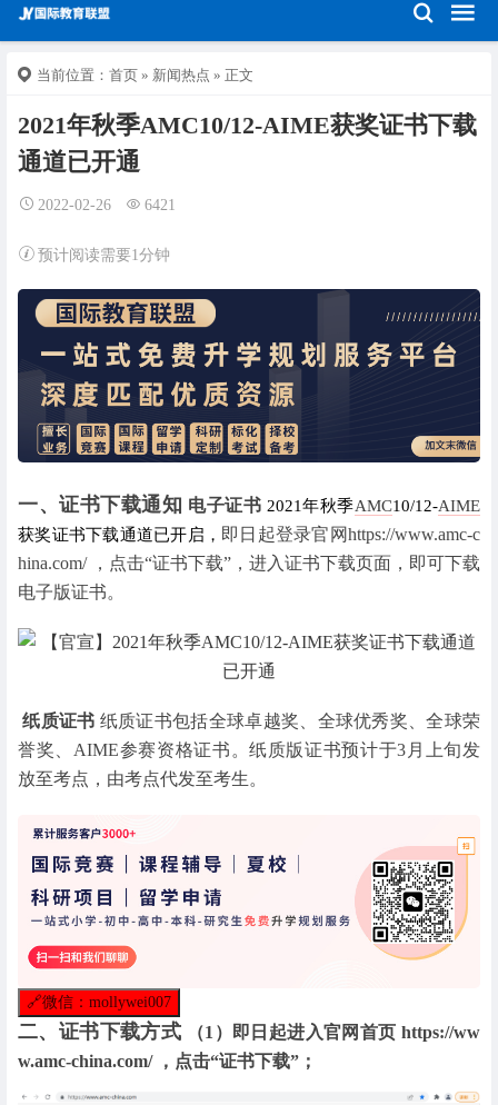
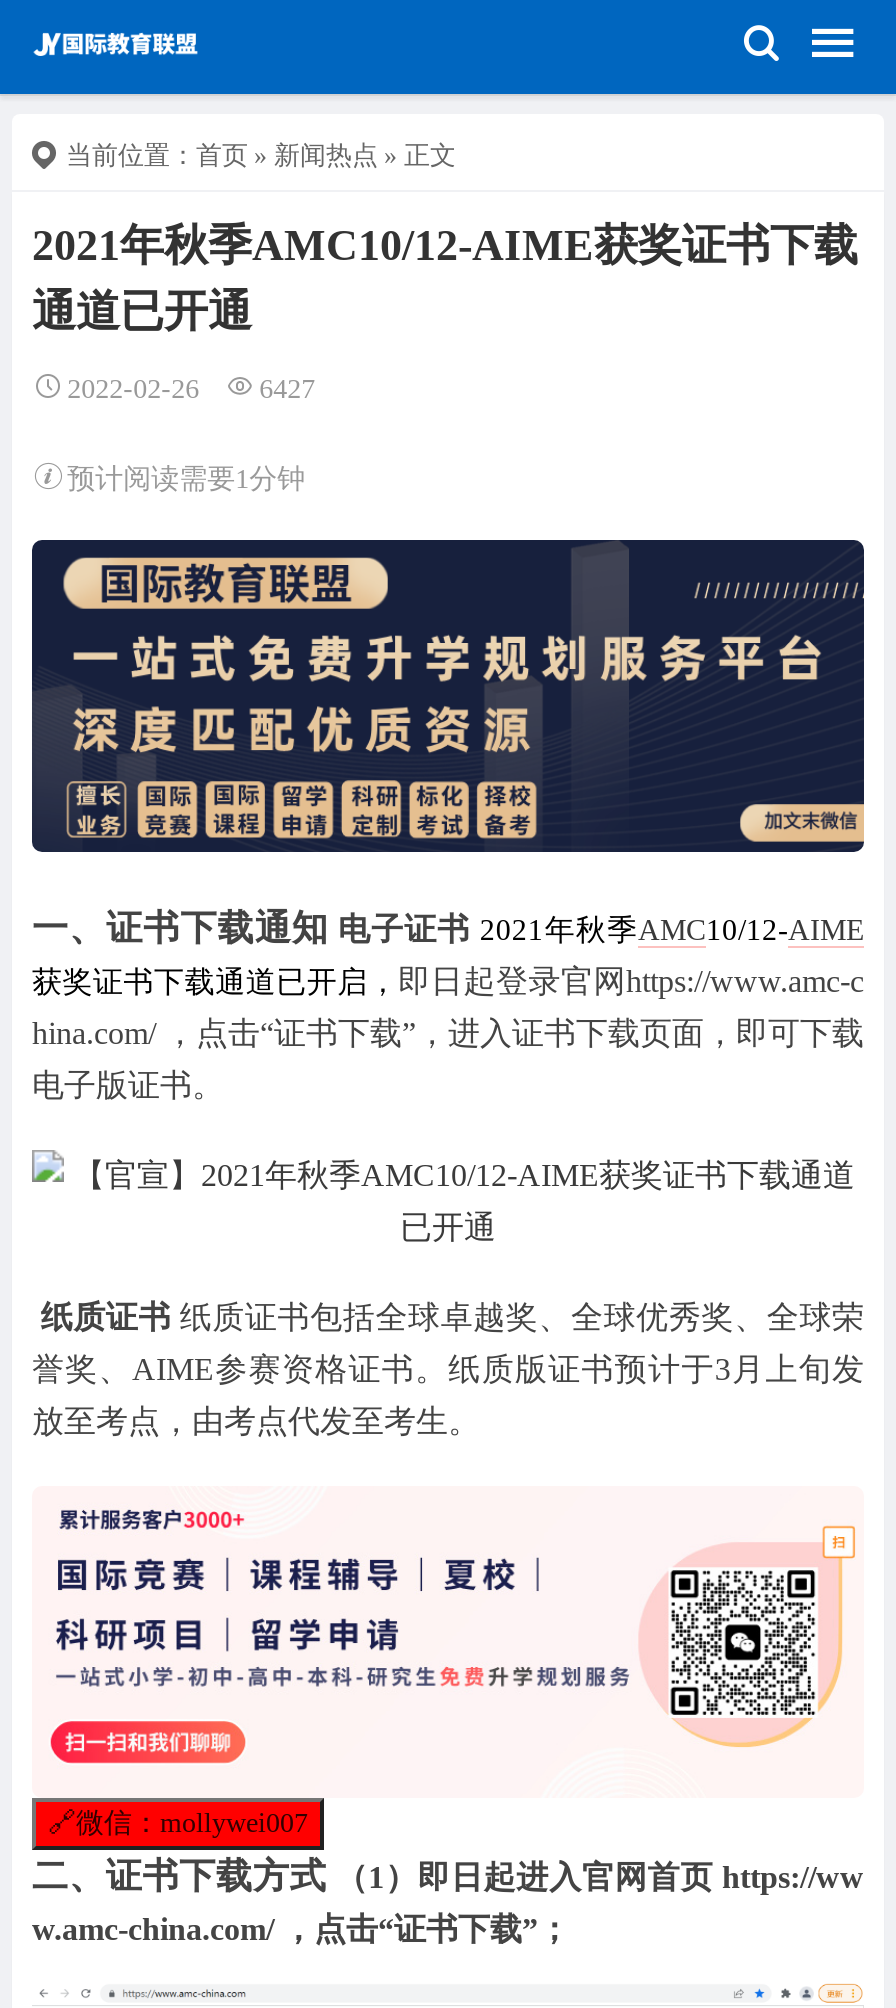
- 2022-02-26 6421
+ 2022-02-26 6427
